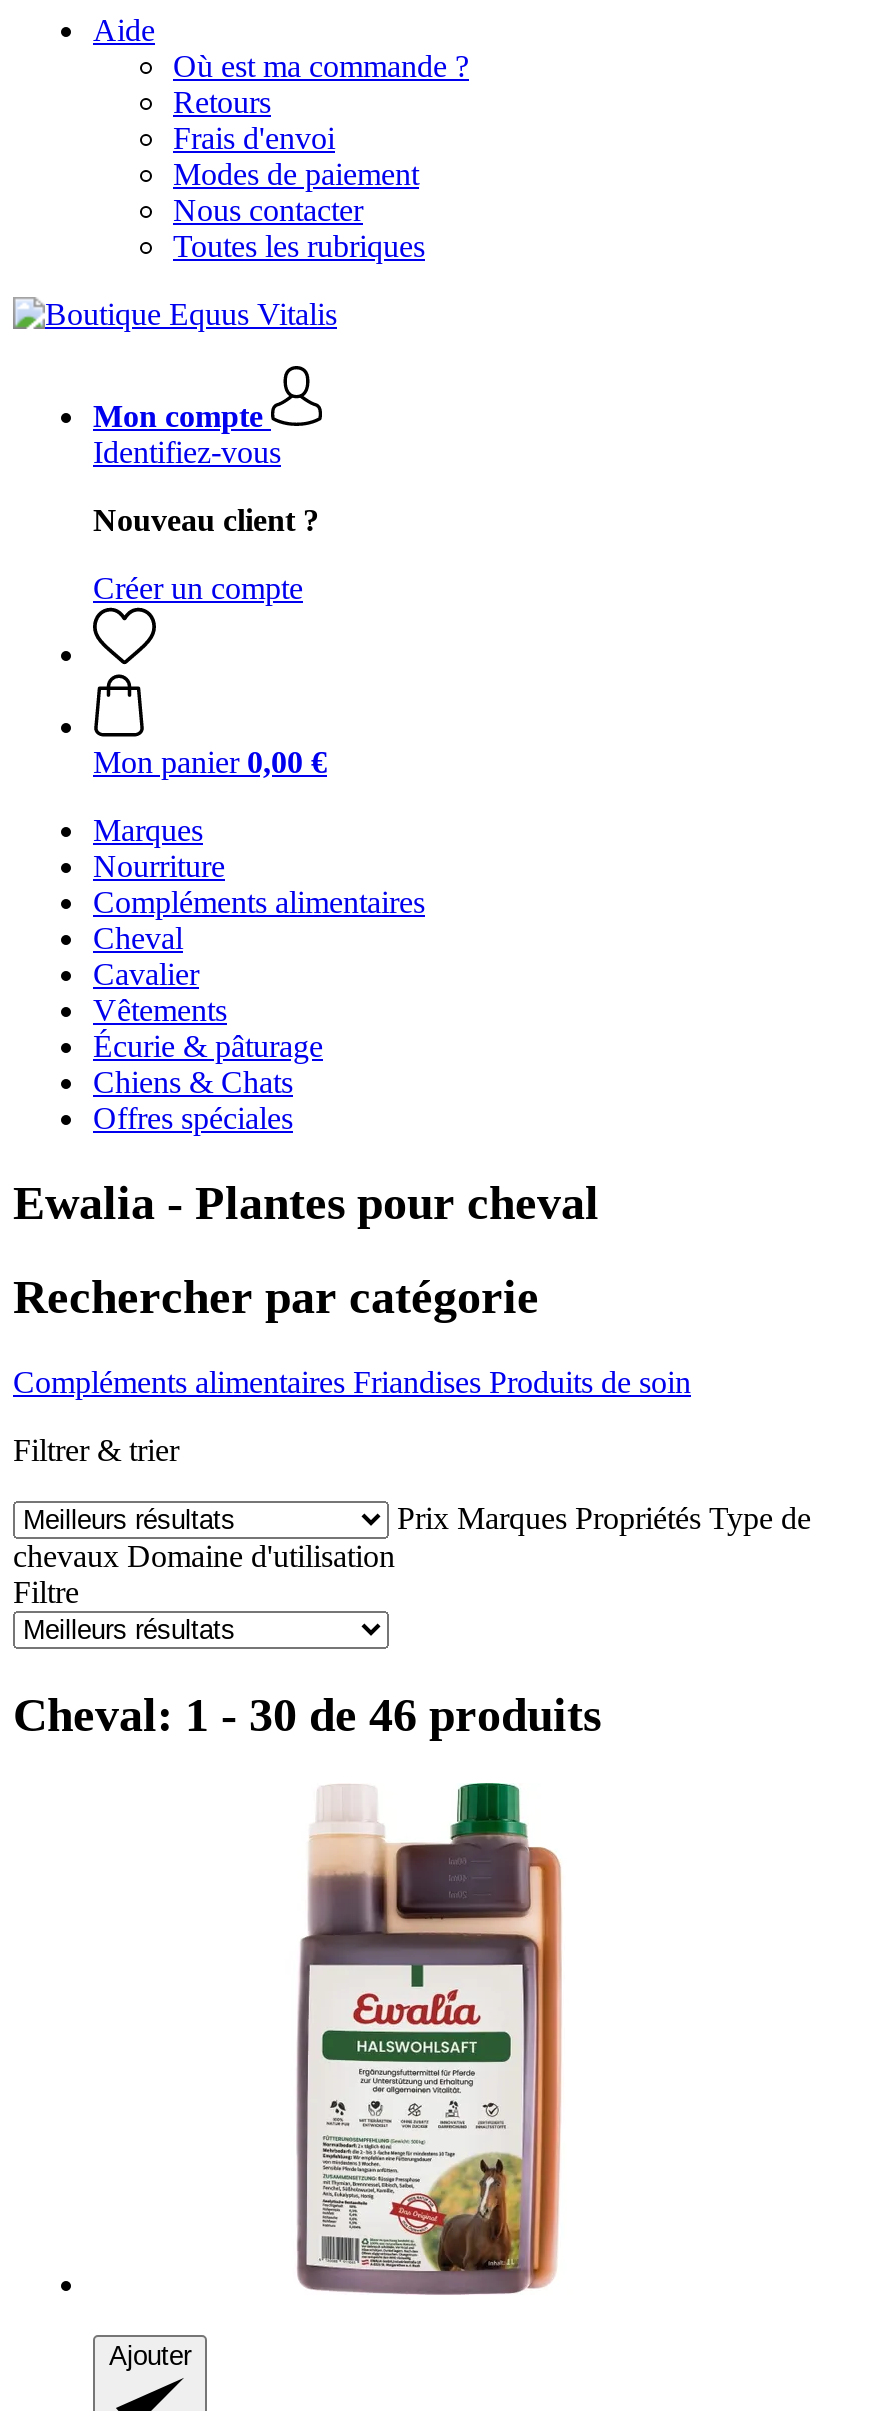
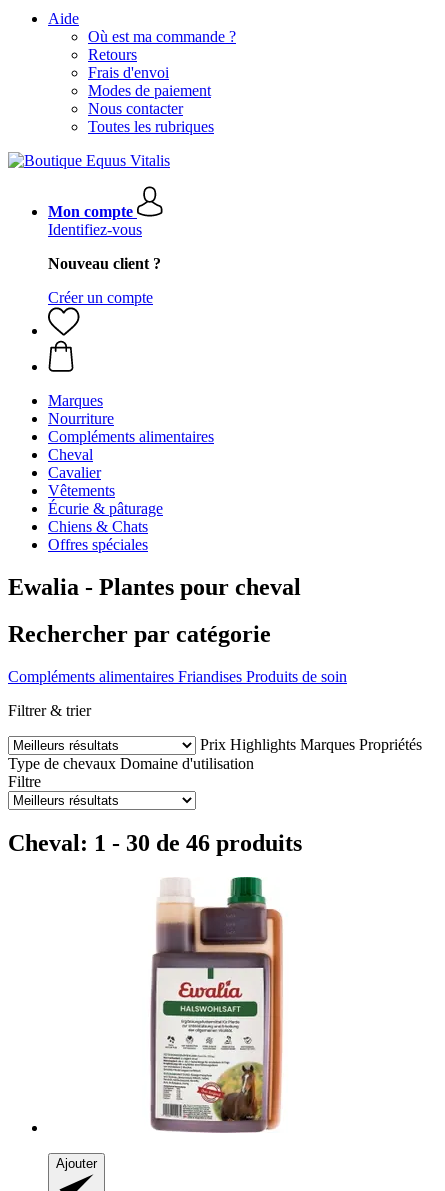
- Mon panier 0,00 €

- Prix Marques Propriétés Type de
- chevaux Domaine d'utilisation
+ Prix Highlights Marques Propriétés
+ Type de chevaux Domaine d'utilisation
